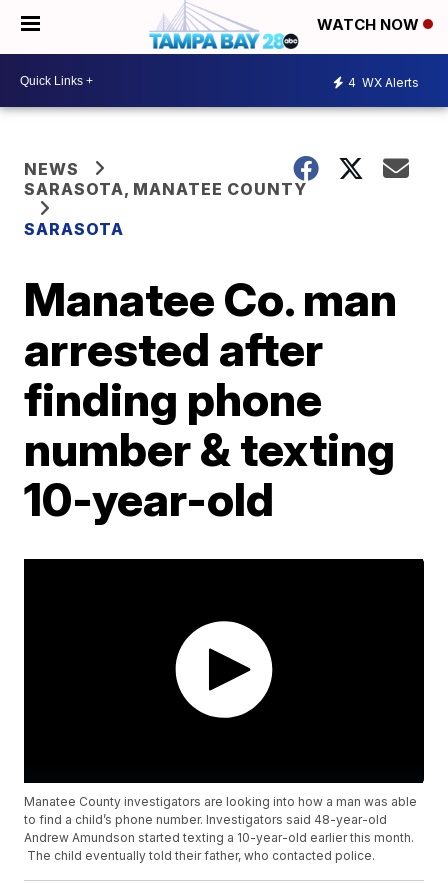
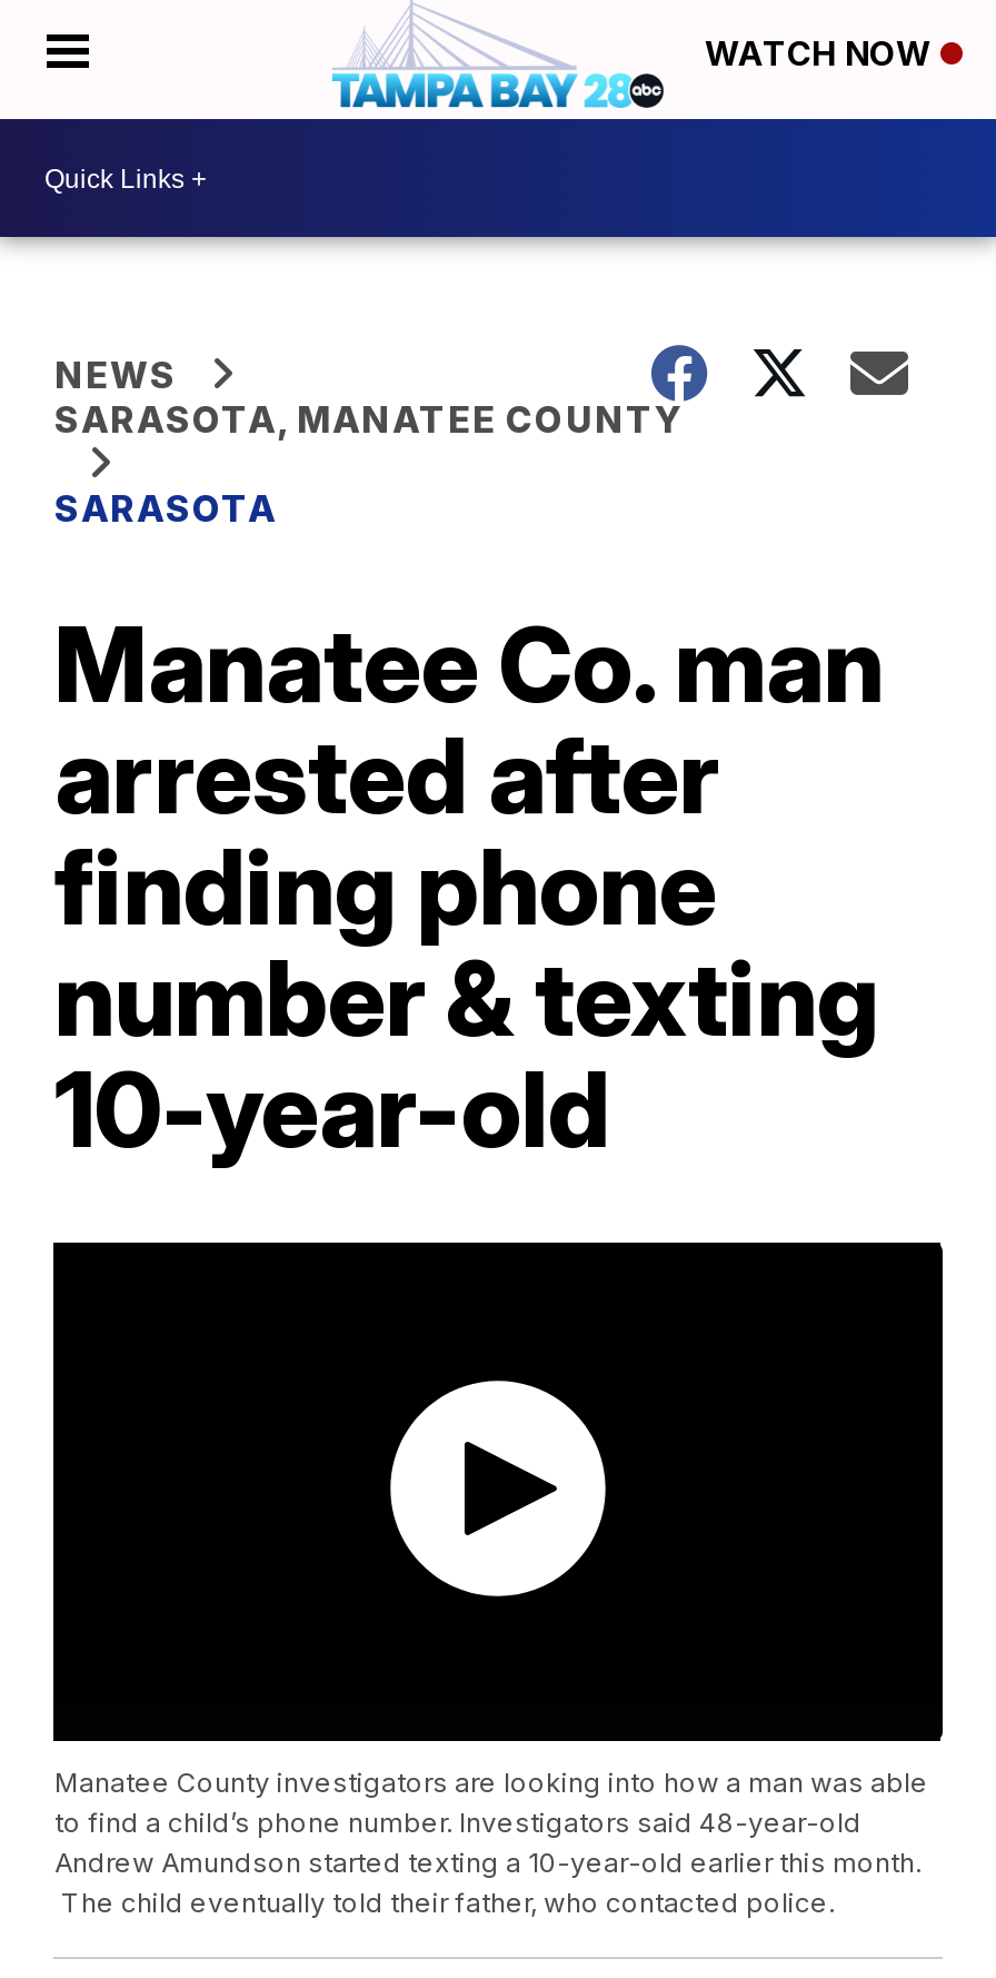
- 4 WX Alerts
